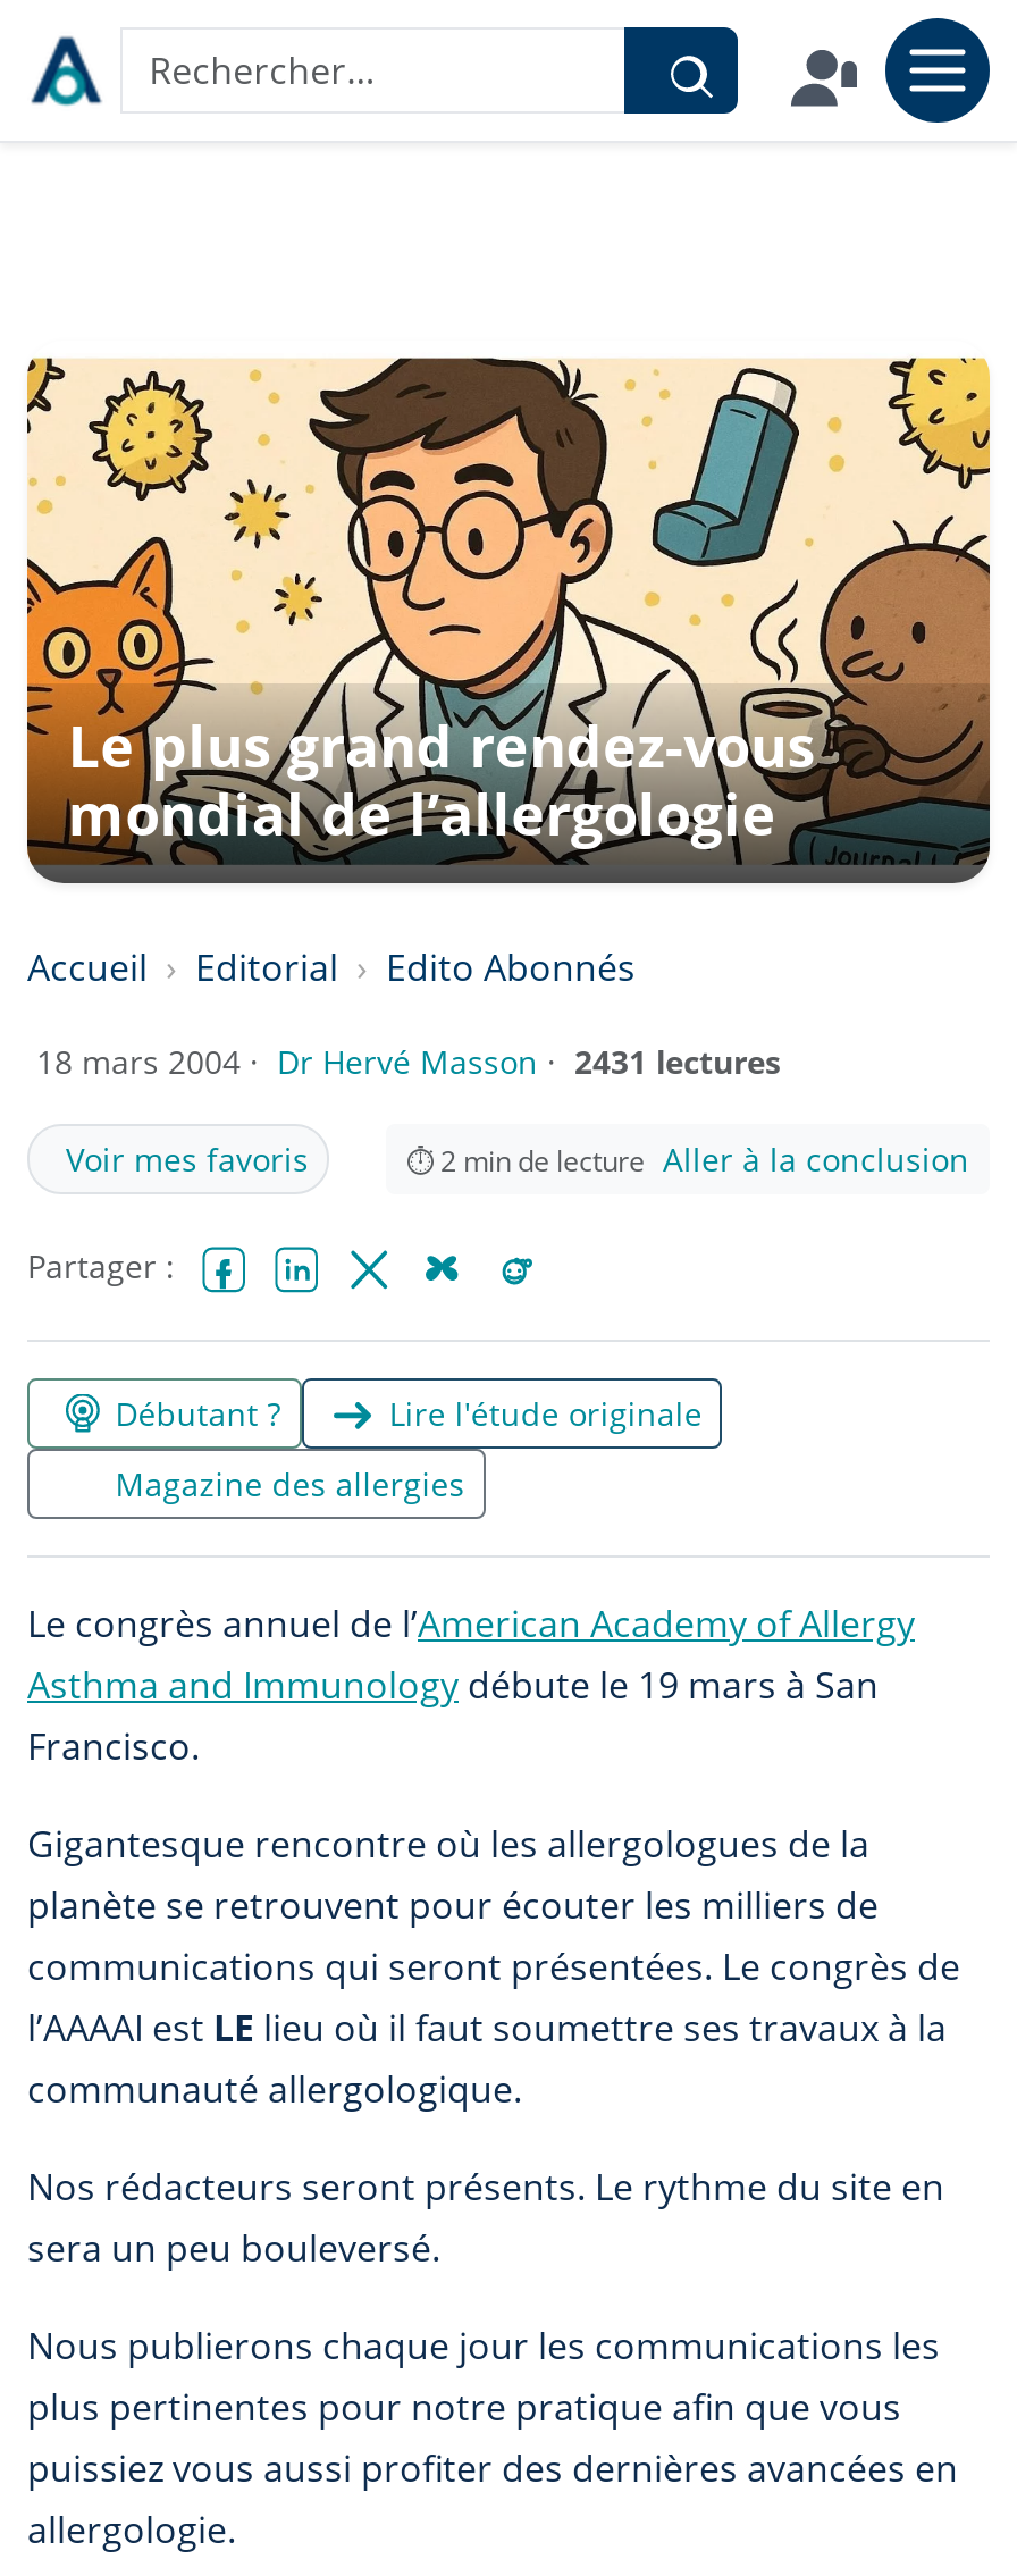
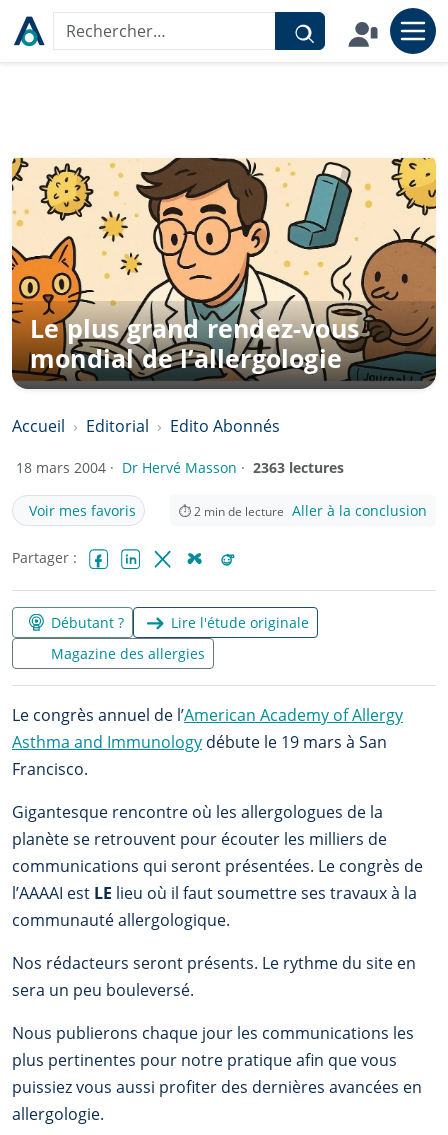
- 18 mars 2004 · Dr Hervé Masson · 2431 lectures
+ 18 mars 2004 · Dr Hervé Masson · 2363 lectures
